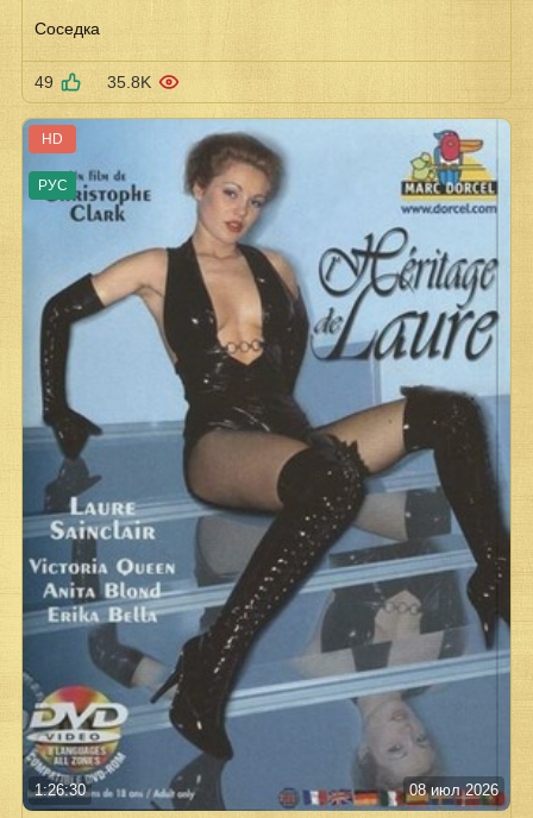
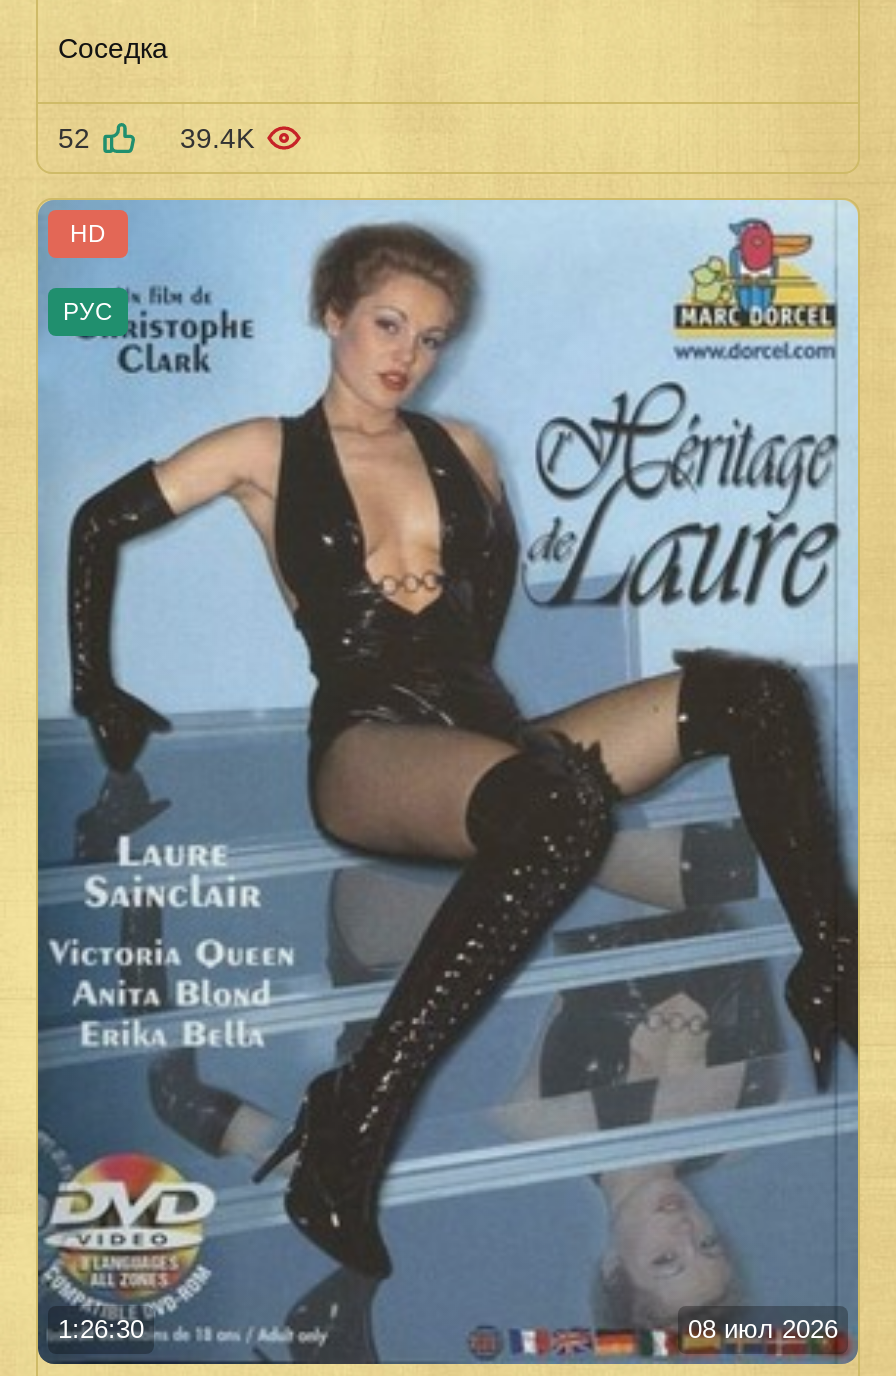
- 49
- 35.8K
+ 52
+ 39.4K
